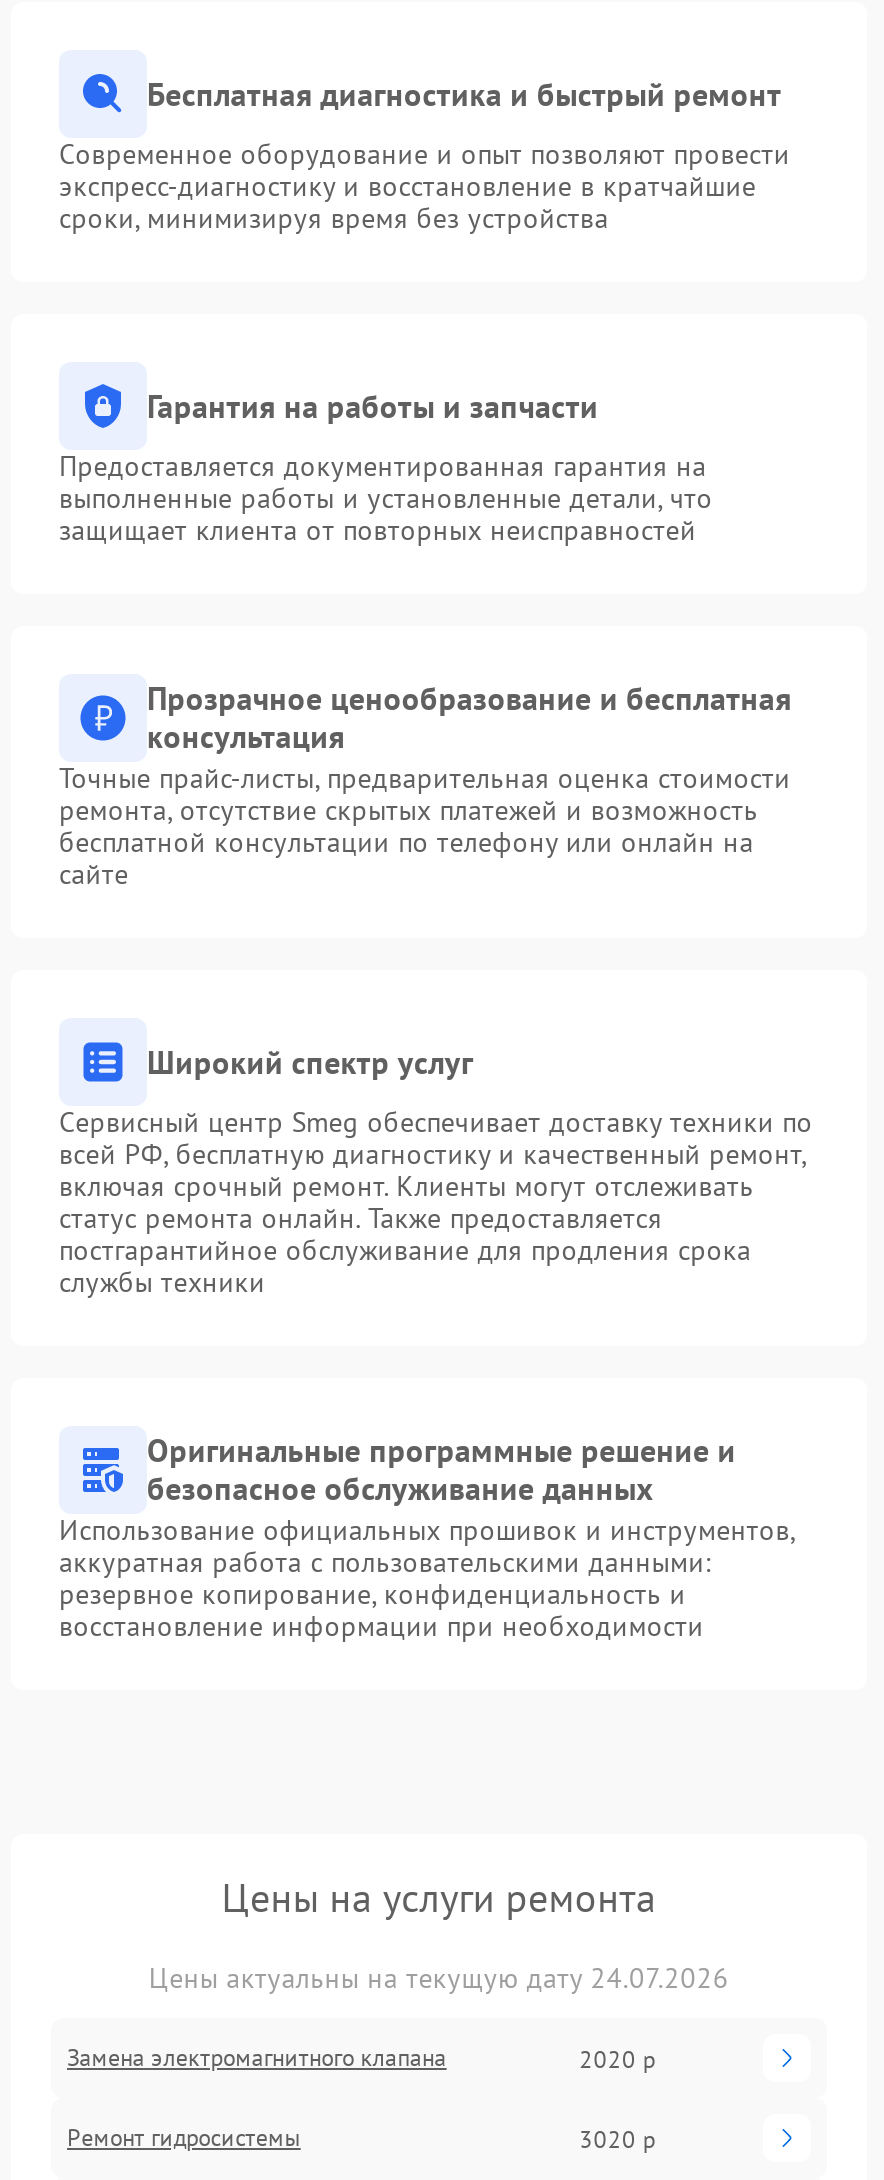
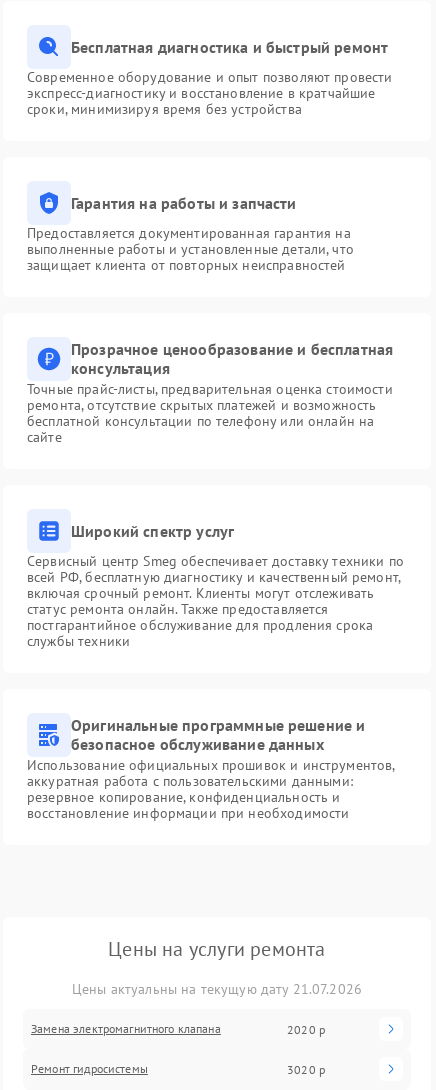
- Цены актуальны на текущую дату 24.07.2026
+ Цены актуальны на текущую дату 21.07.2026
